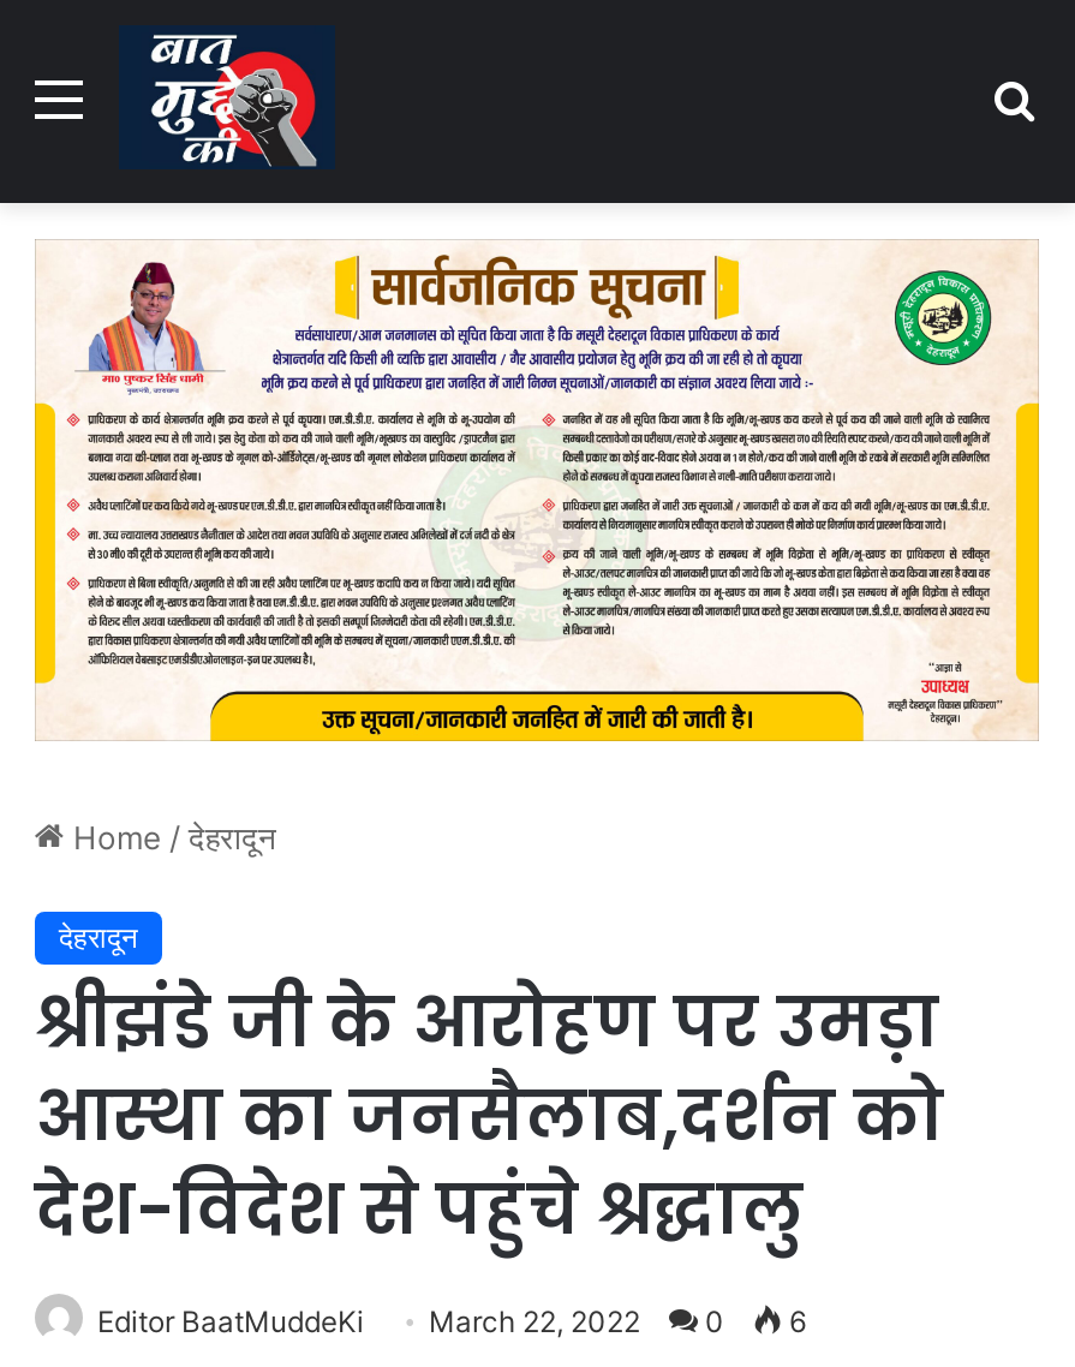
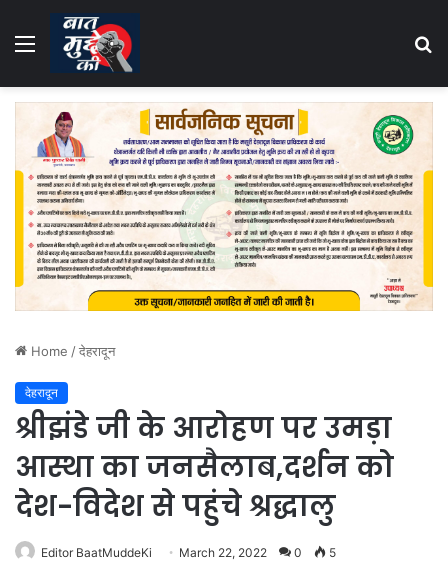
- Editor BaatMuddeKi March 22, 2022 0 6
+ Editor BaatMuddeKi March 22, 2022 0 5
